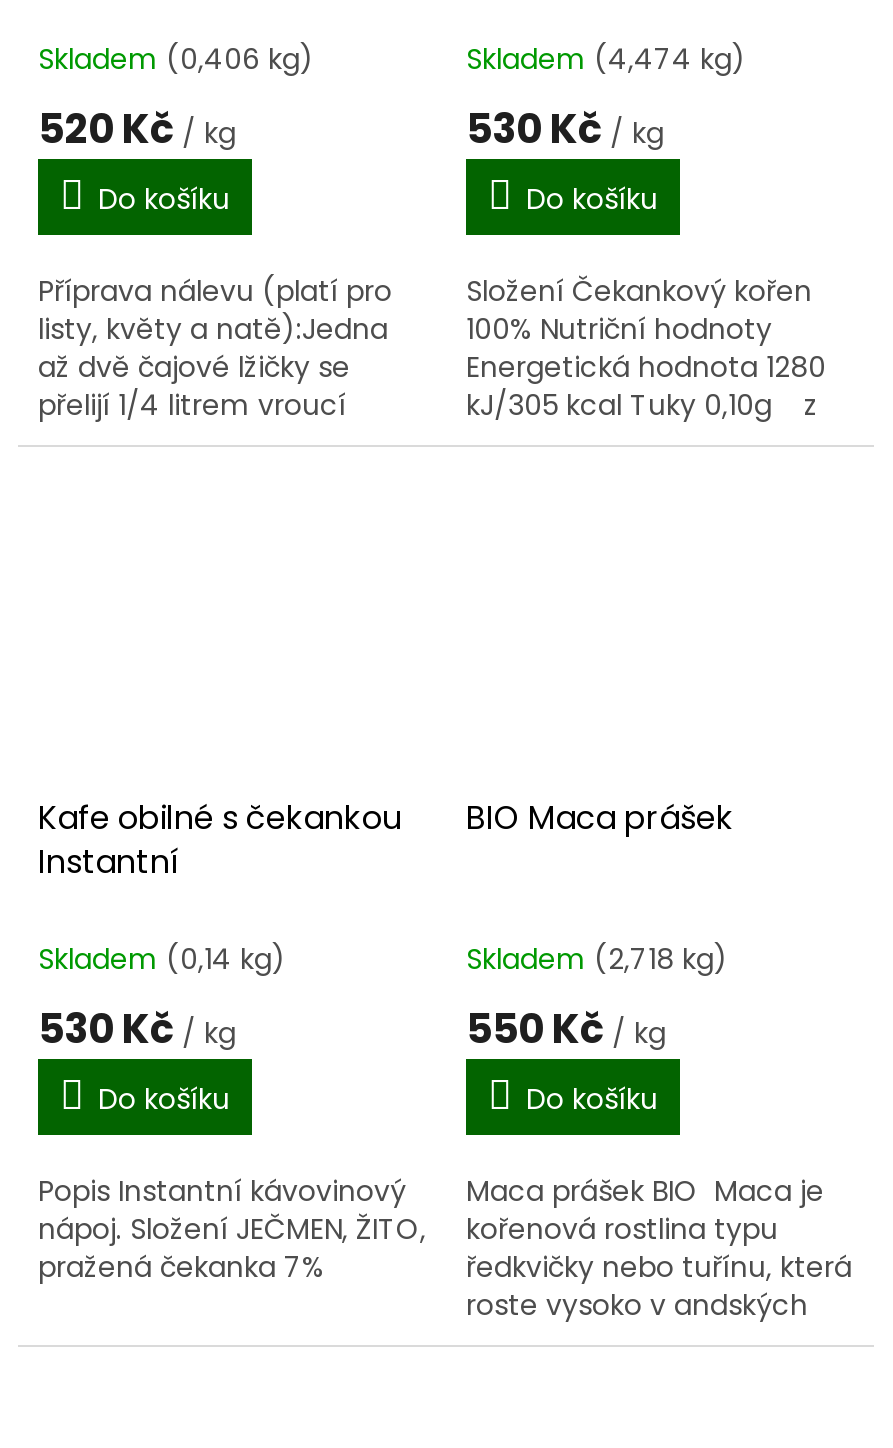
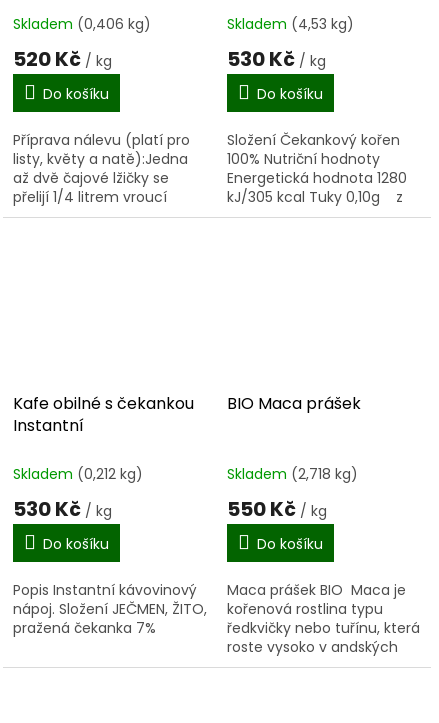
- Skladem (4,474 kg)
+ Skladem (4,53 kg)

- Skladem (0,14 kg)
+ Skladem (0,212 kg)
